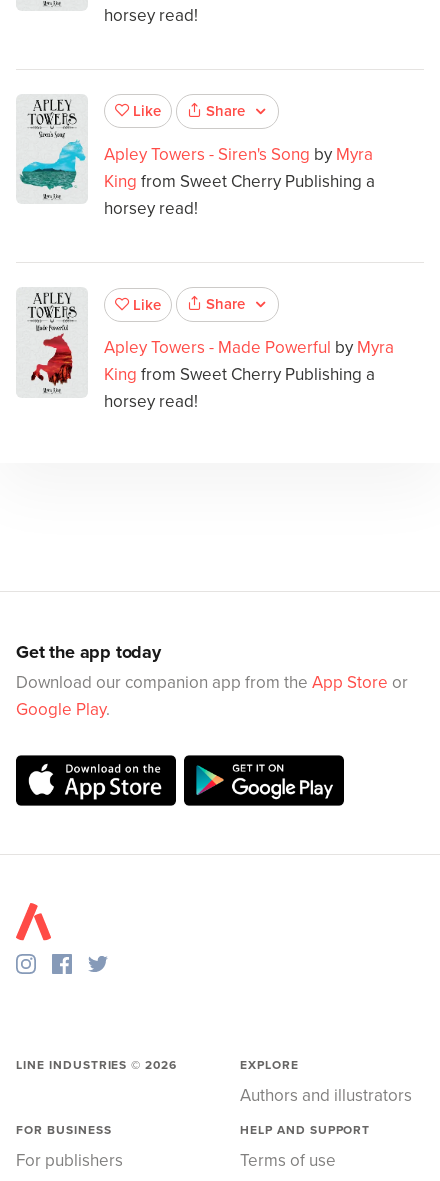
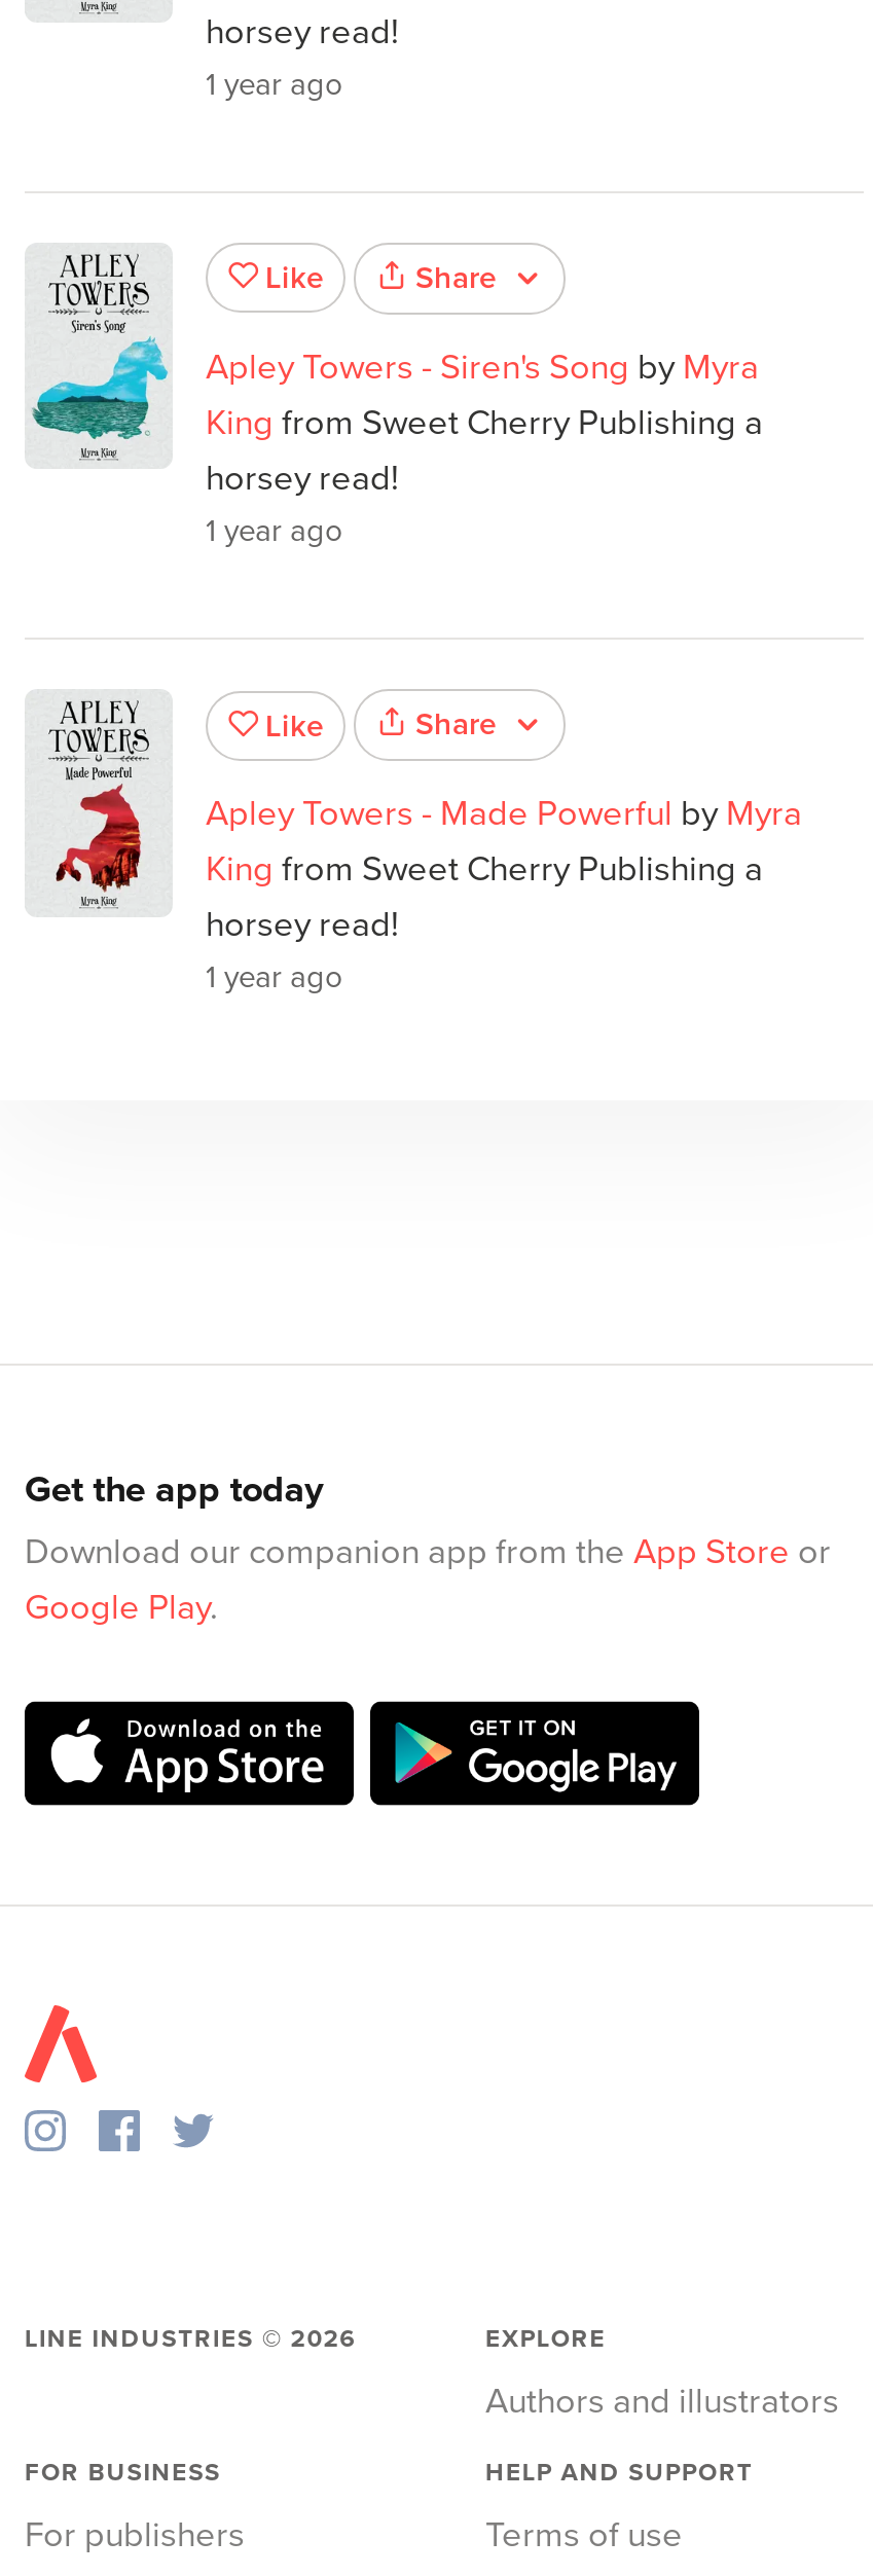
+ 1 year ago

+ 1 year ago

+ 1 year ago
